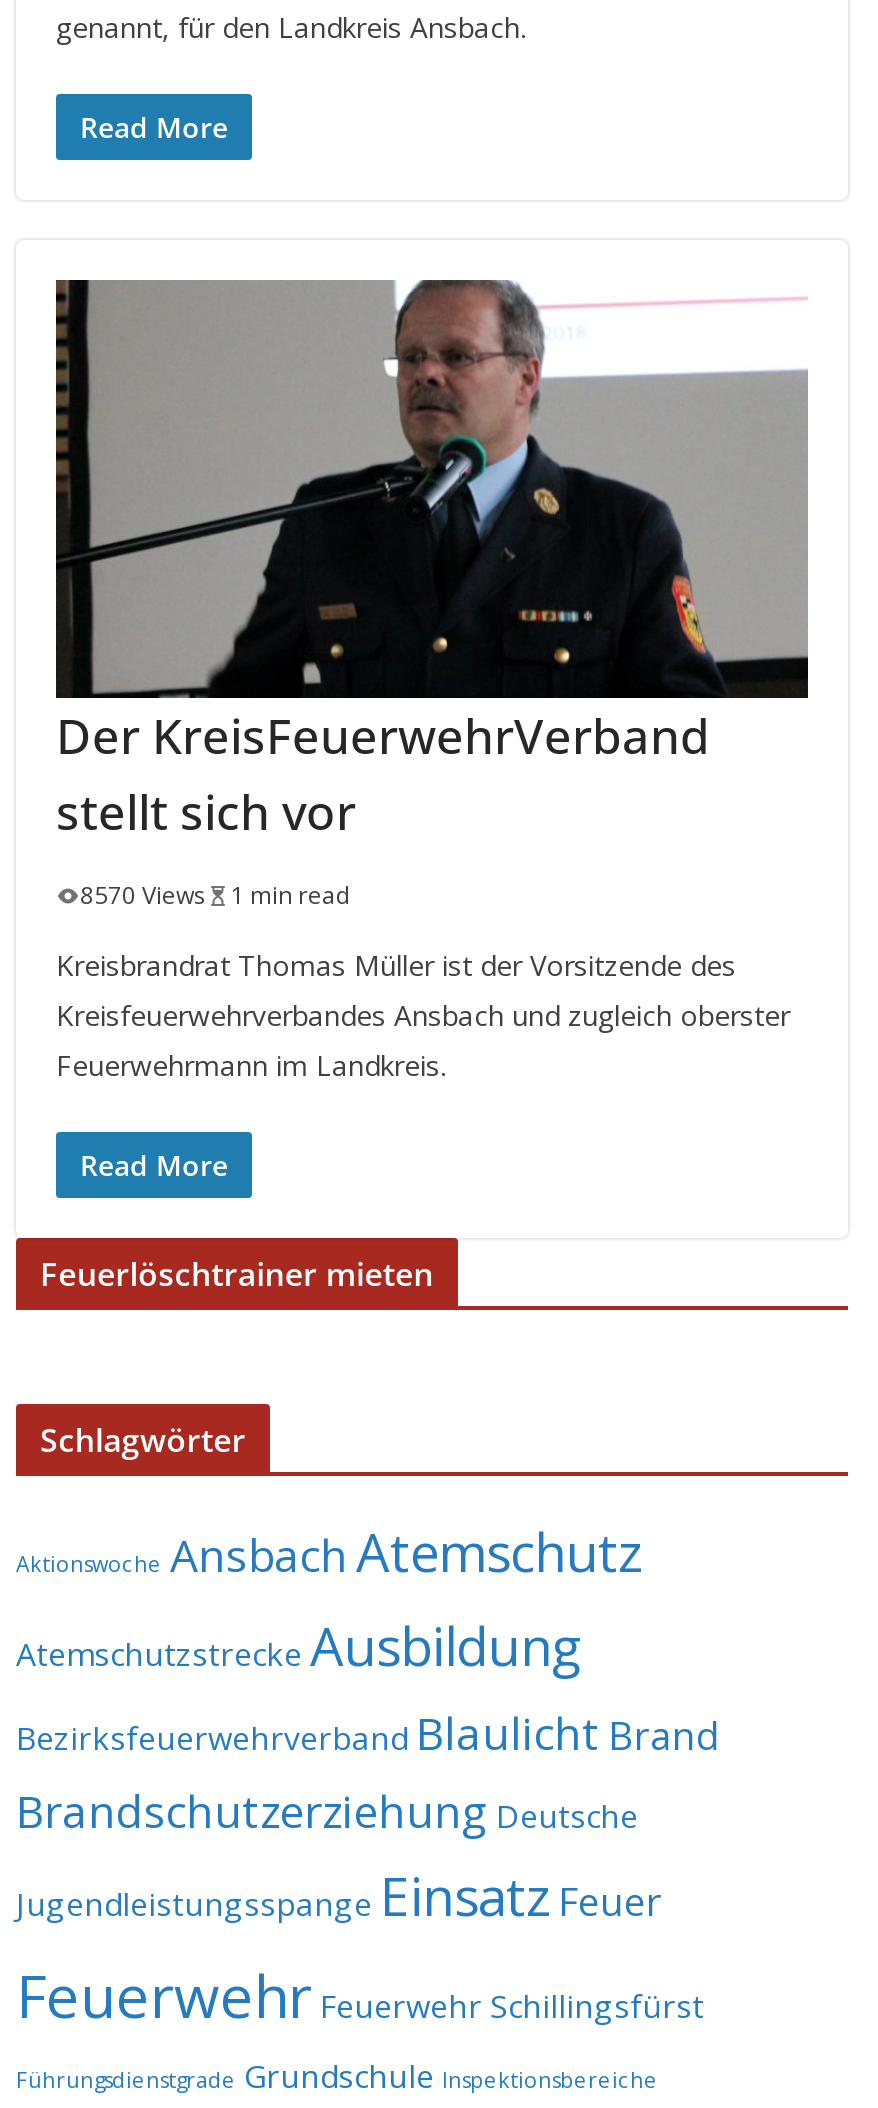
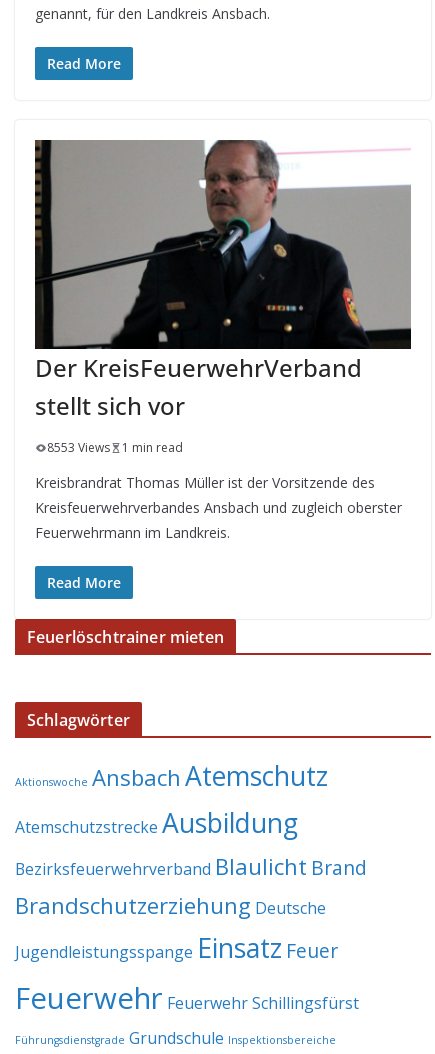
- 8570 Views 1 min read
+ 8553 Views 1 min read
